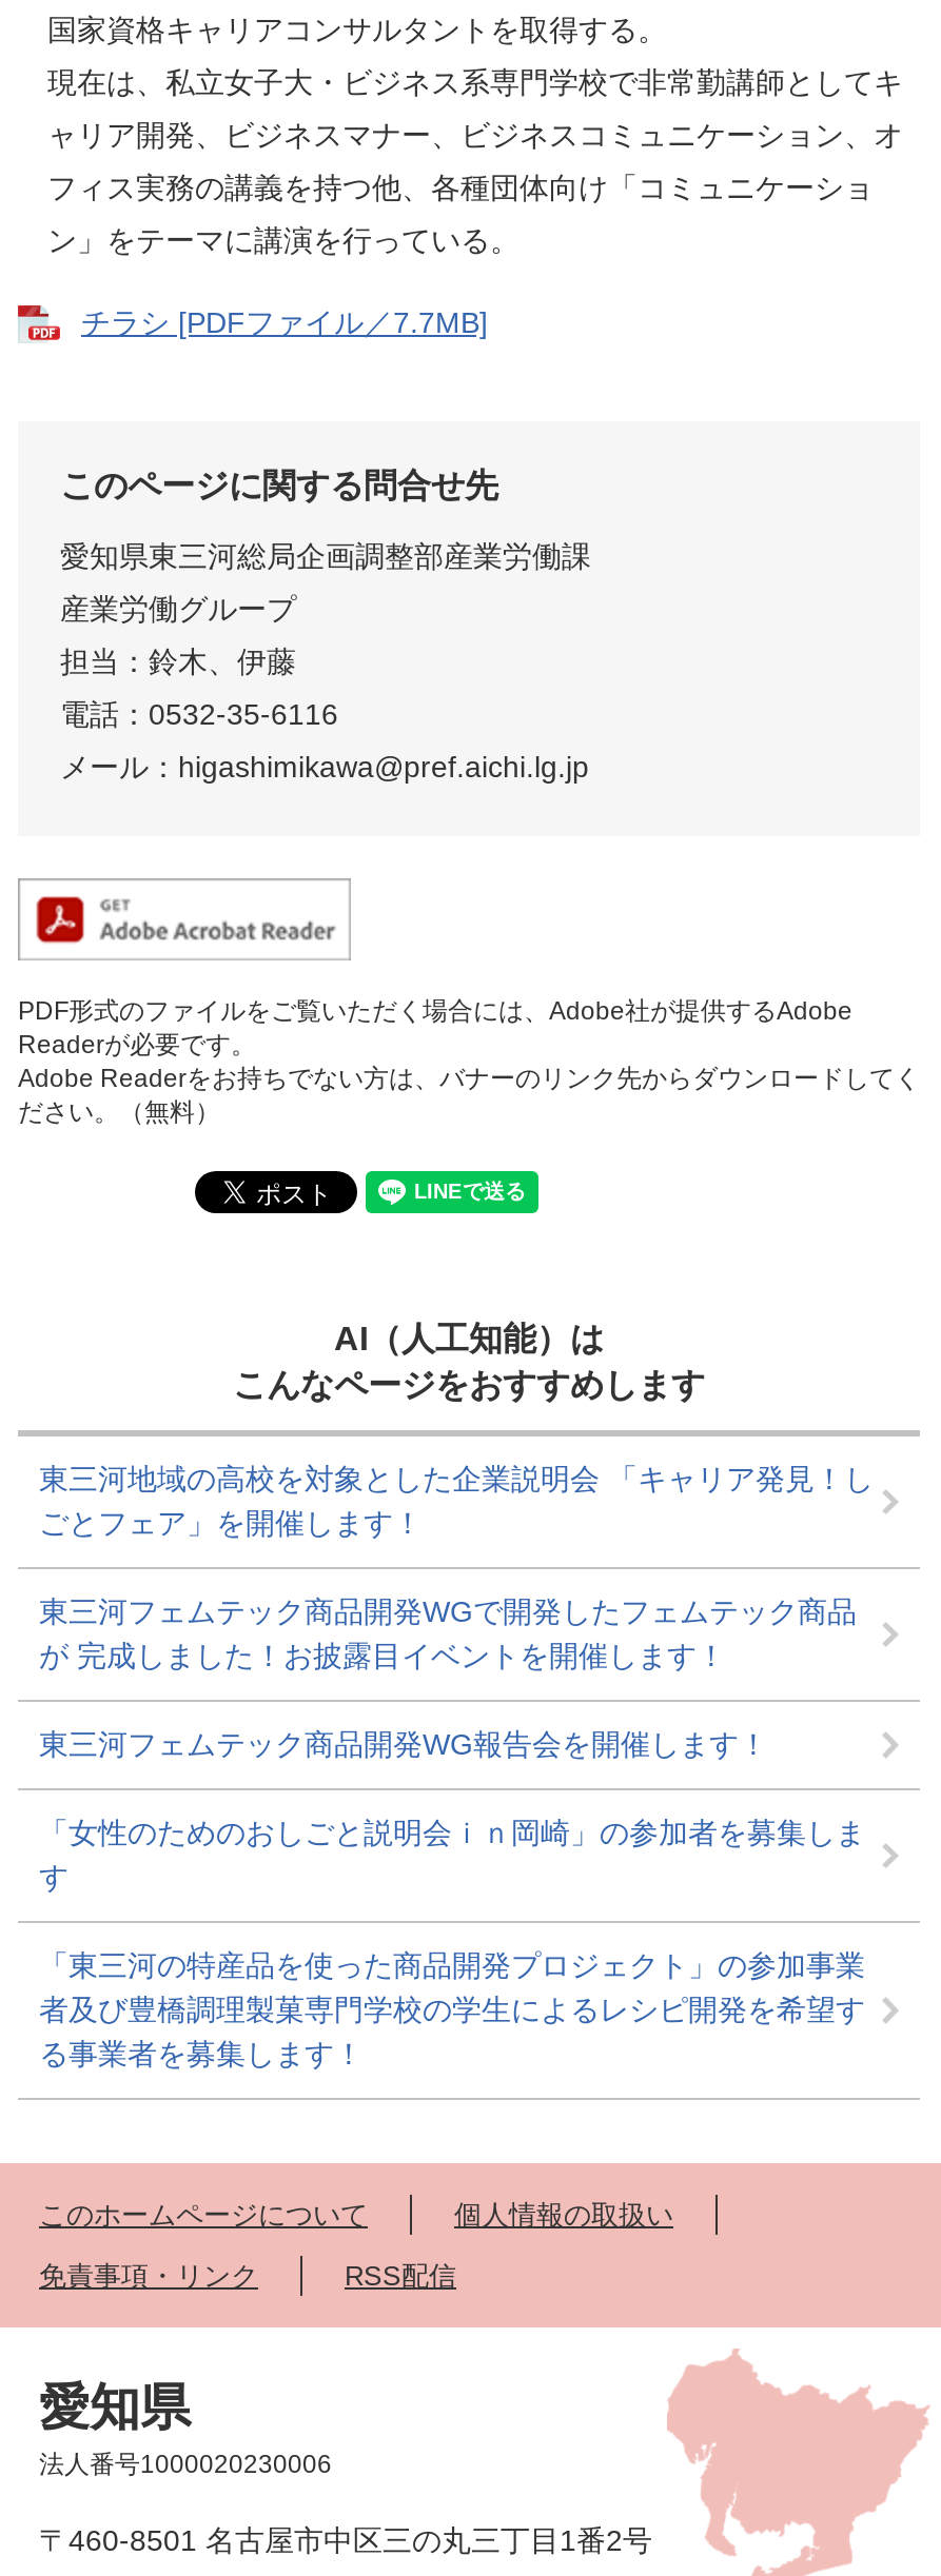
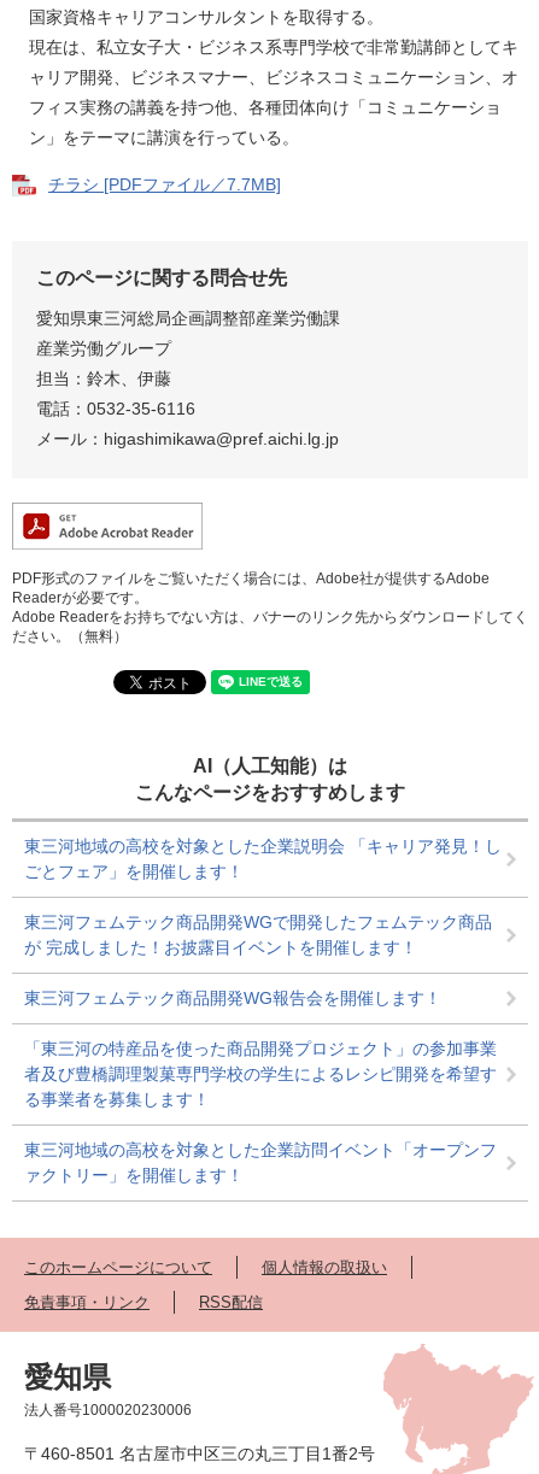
- 「女性のためのおしごと説明会ｉｎ岡崎」の参加者を募集しま
- す

moved up: 「東三河の特産品を使った商品開発プロジェクト」の参加事業 | 者及び豊橋調理製菓専門学校の学生によるレシピ開発を希望す | る事業者を募集します！

+ 東三河地域の高校を対象とした企業訪問イベント「オープンフ
+ ァクトリー」を開催します！
